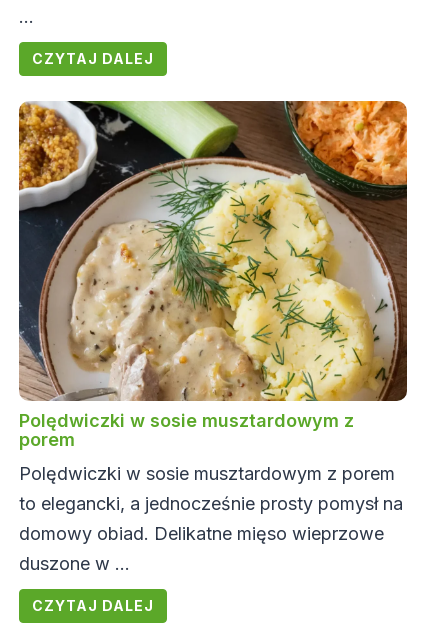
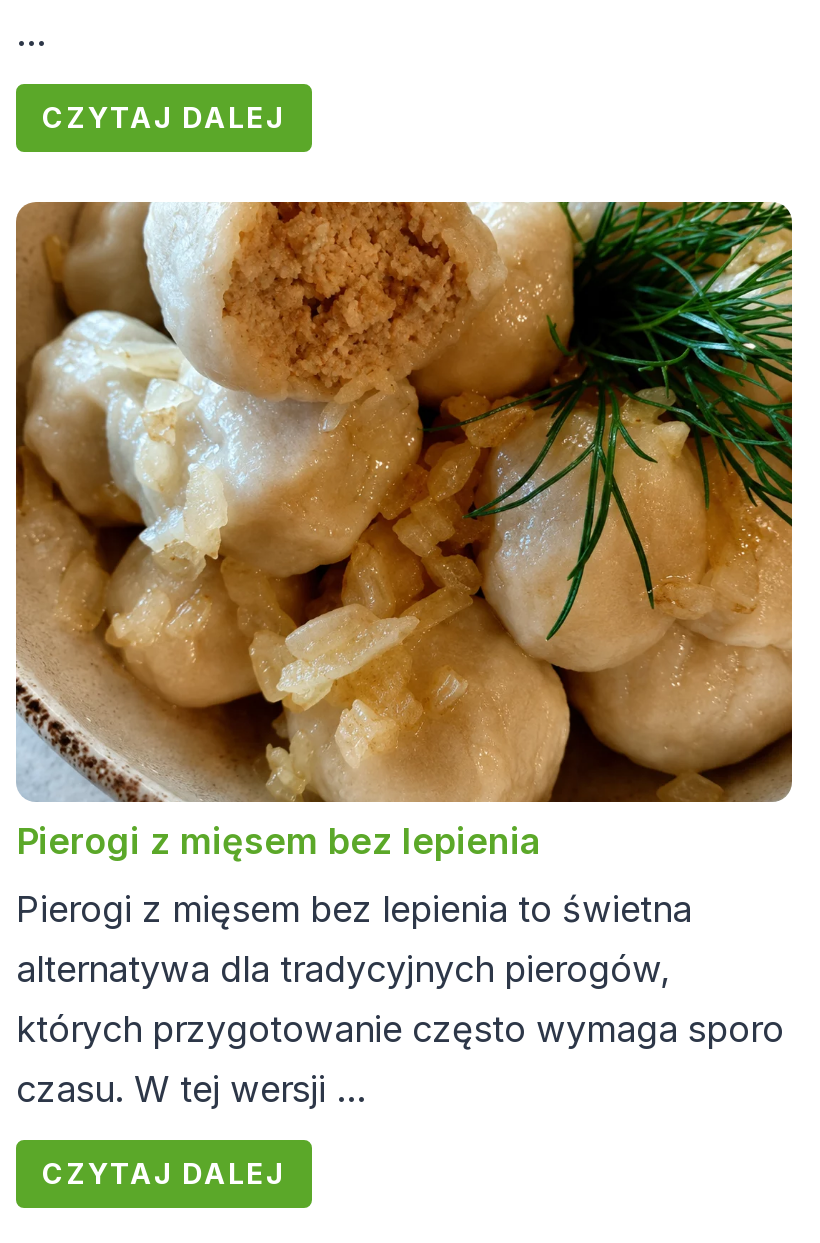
- [image]
- Polędwiczki w sosie musztardowym z
- porem
+ [image]
+ Pierogi z mięsem bez lepienia

- Polędwiczki w sosie musztardowym z porem
- to elegancki, a jednocześnie prosty pomysł na
- domowy obiad. Delikatne mięso wieprzowe
- duszone w ...
+ Pierogi z mięsem bez lepienia to świetna
+ alternatywa dla tradycyjnych pierogów,
+ których przygotowanie często wymaga sporo
+ czasu. W tej wersji ...
